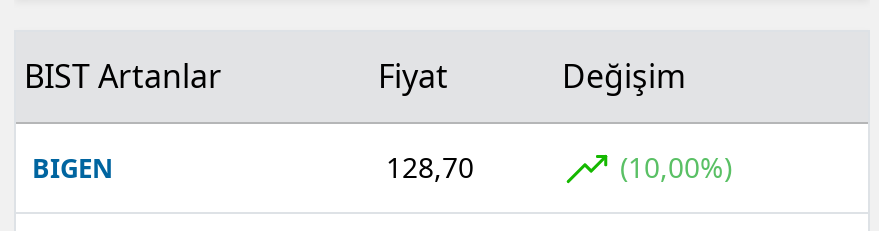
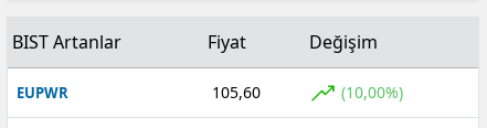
- BIGEN
- 128,70
+ EUPWR
+ 105,60
